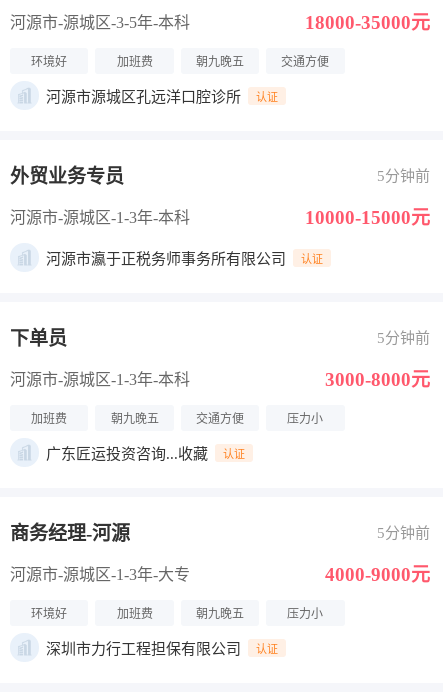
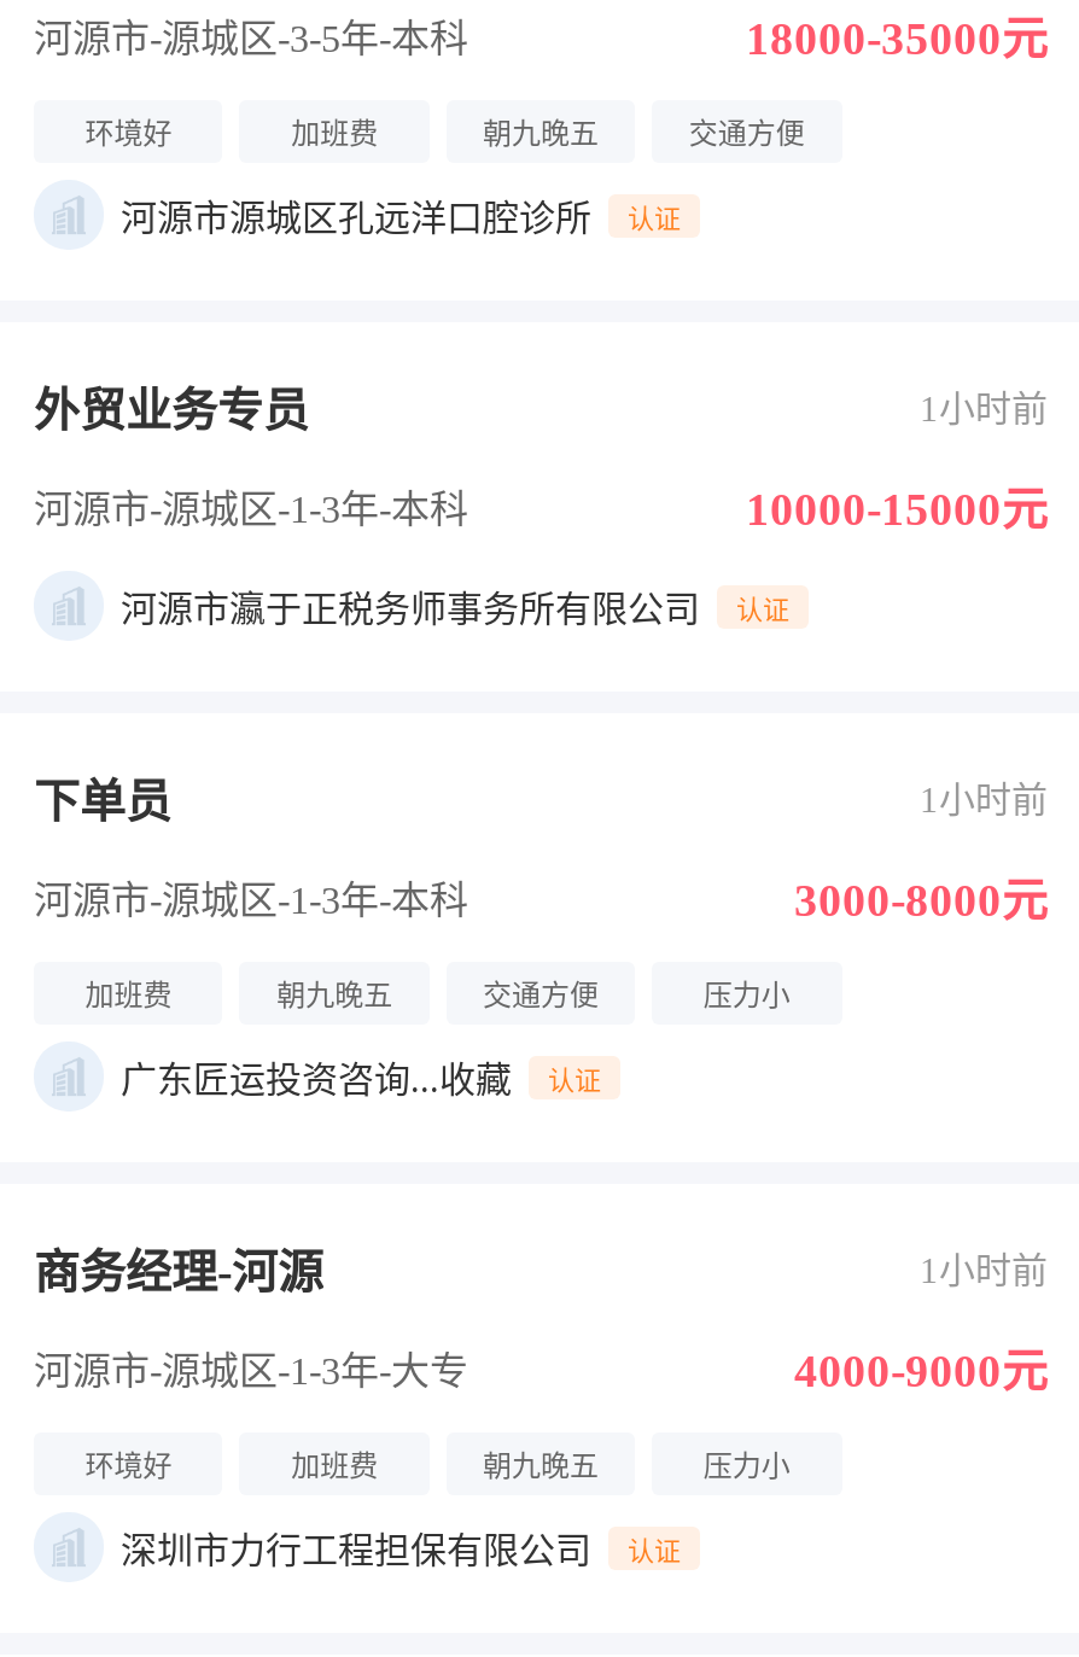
- 5分钟前
+ 1小时前

- 5分钟前
+ 1小时前

- 5分钟前
+ 1小时前
